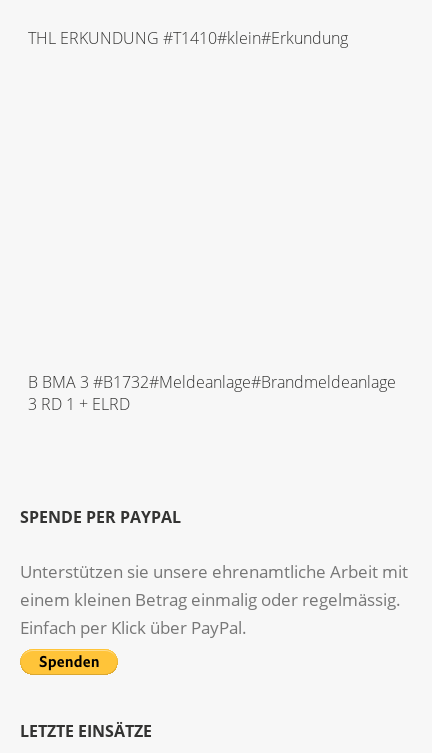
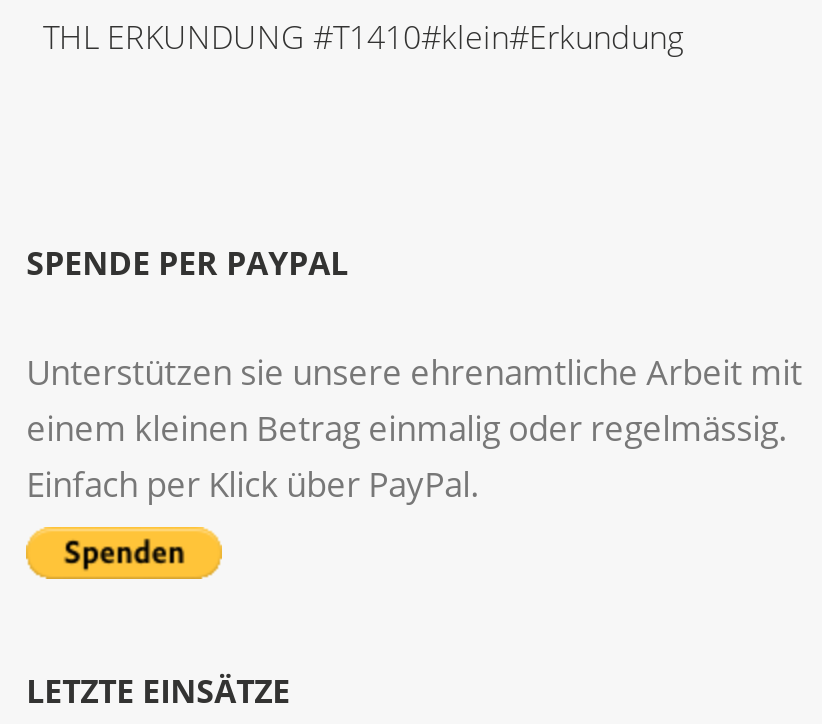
- B BMA 3 #B1732#Meldeanlage#Brandmeldeanlage
- 3 RD 1 + ELRD
